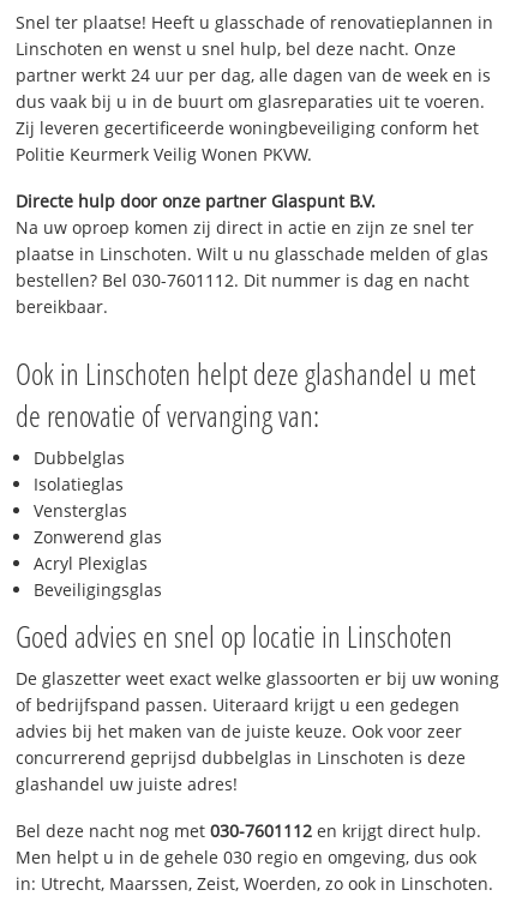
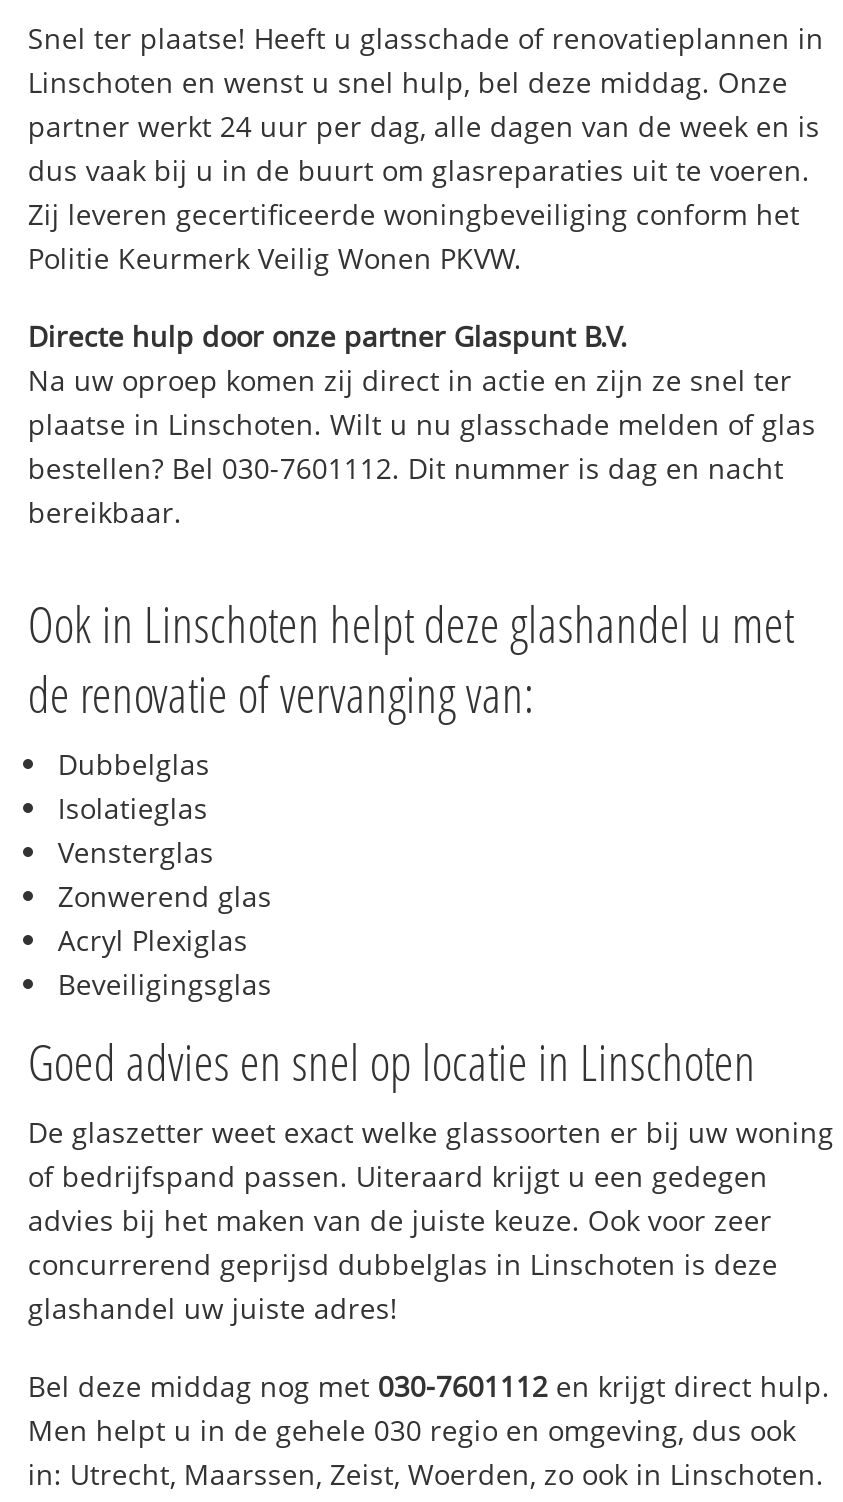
- Linschoten en wenst u snel hulp, bel deze nacht. Onze
+ Linschoten en wenst u snel hulp, bel deze middag. Onze

- Bel deze nacht nog met 030-7601112 en krijgt direct hulp.
+ Bel deze middag nog met 030-7601112 en krijgt direct hulp.
